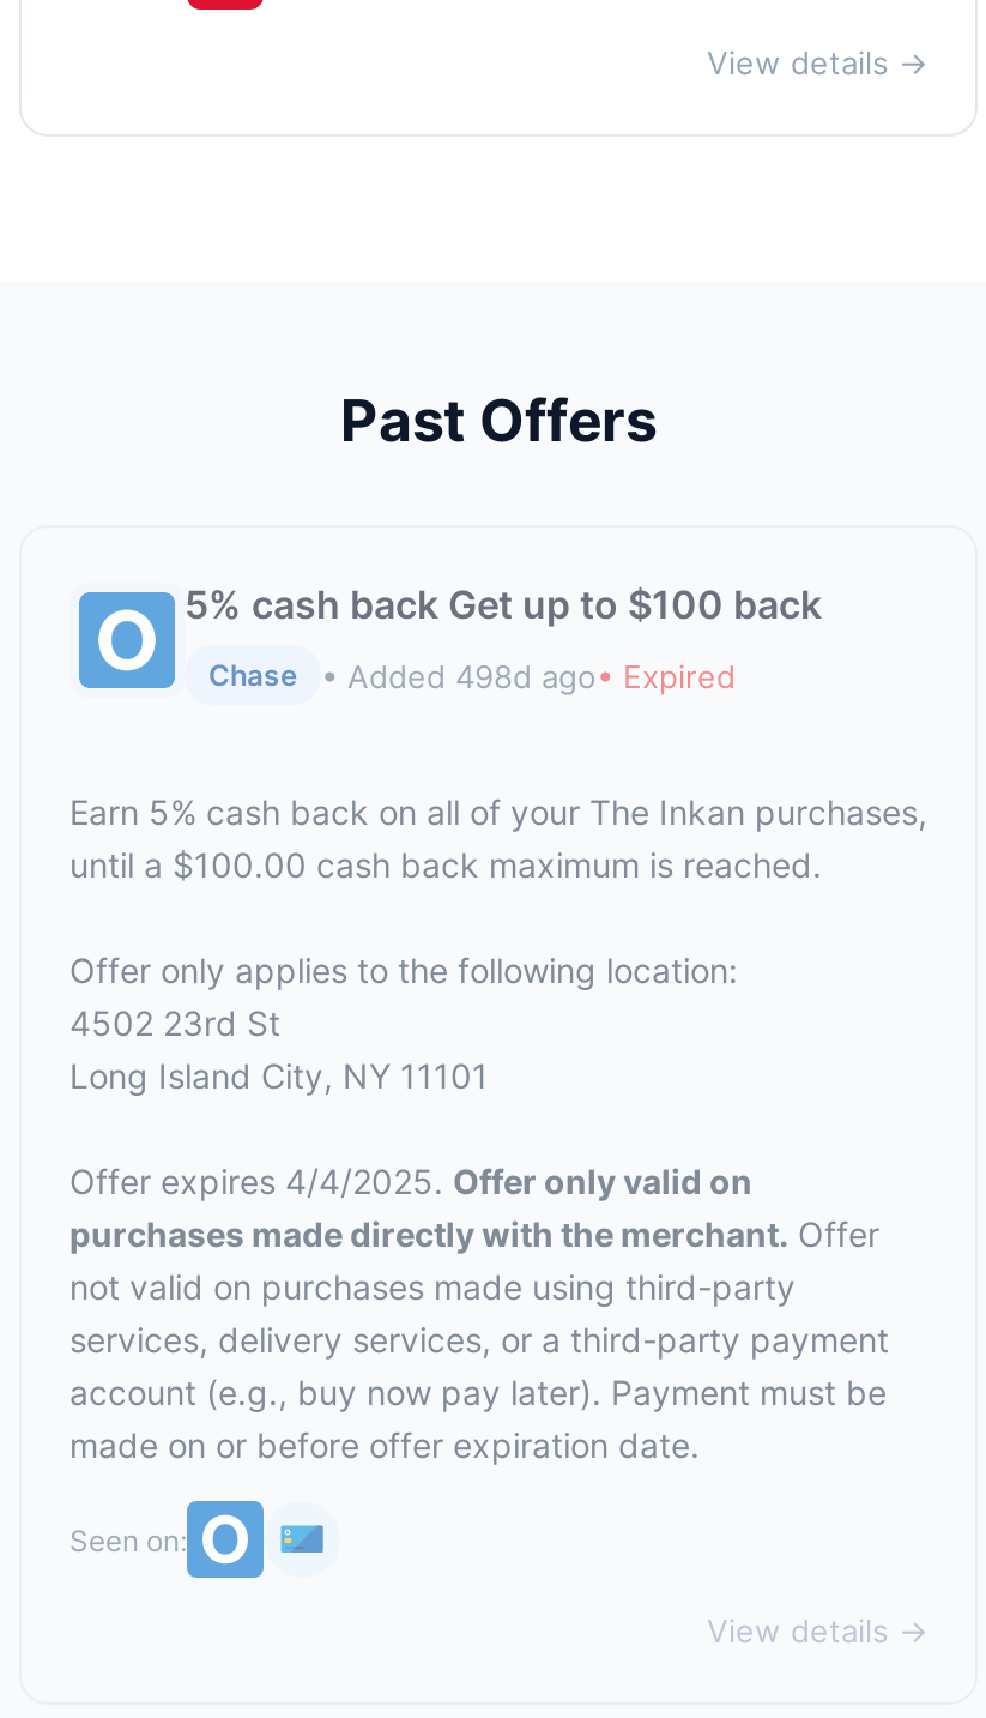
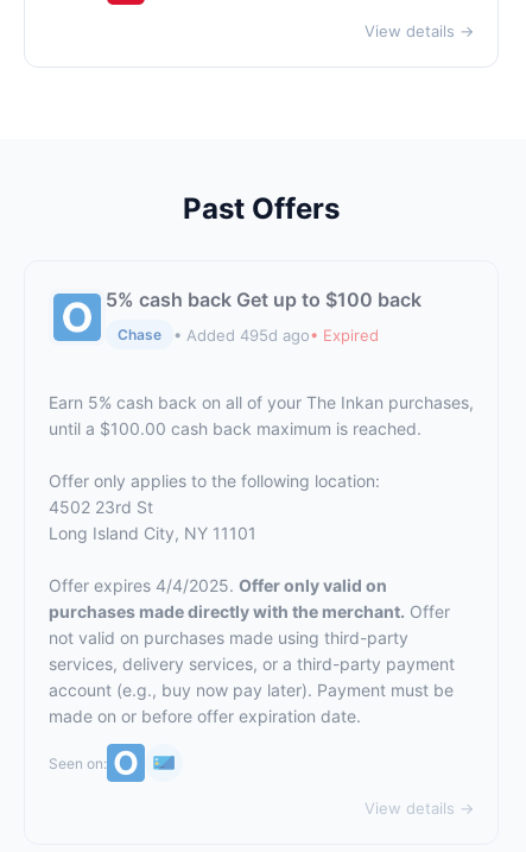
- • Added 498d ago• Expired
+ • Added 495d ago• Expired
